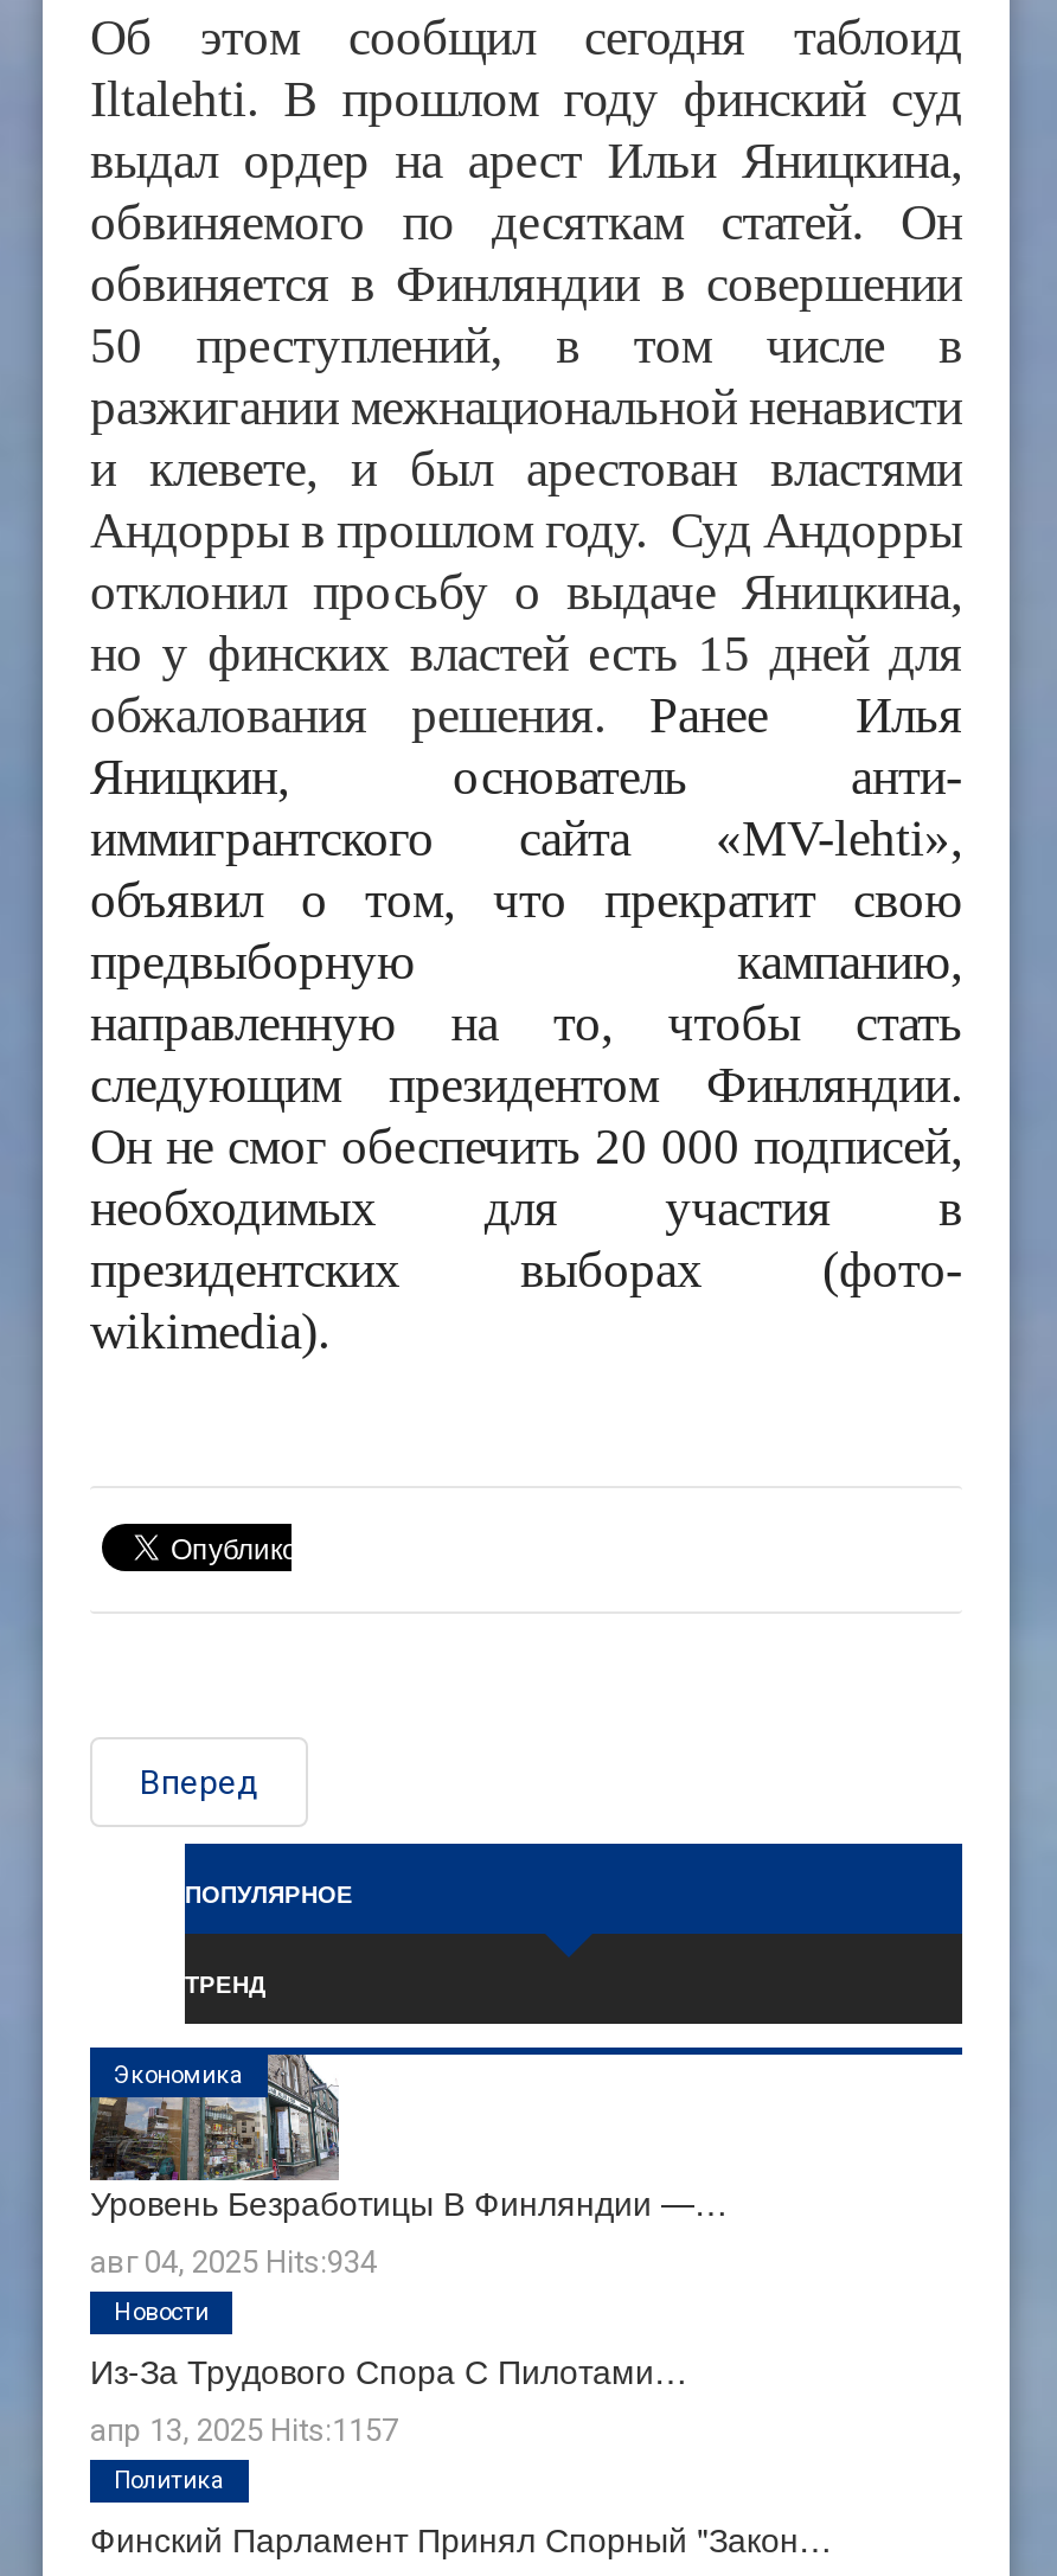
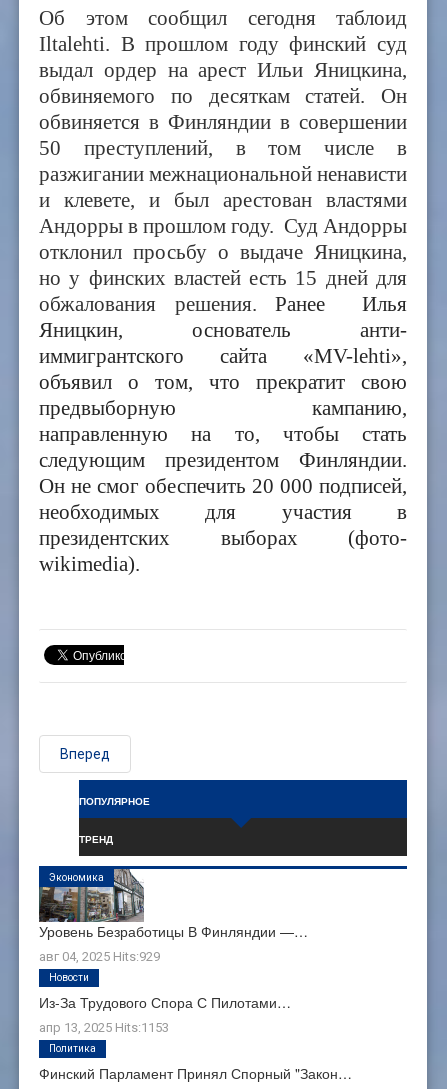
- авг 04, 2025 Hits:934
+ авг 04, 2025 Hits:929

- апр 13, 2025 Hits:1157
+ апр 13, 2025 Hits:1153
